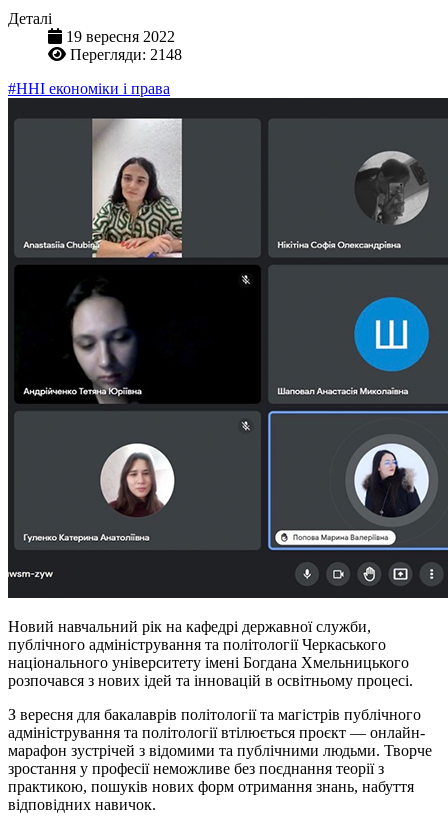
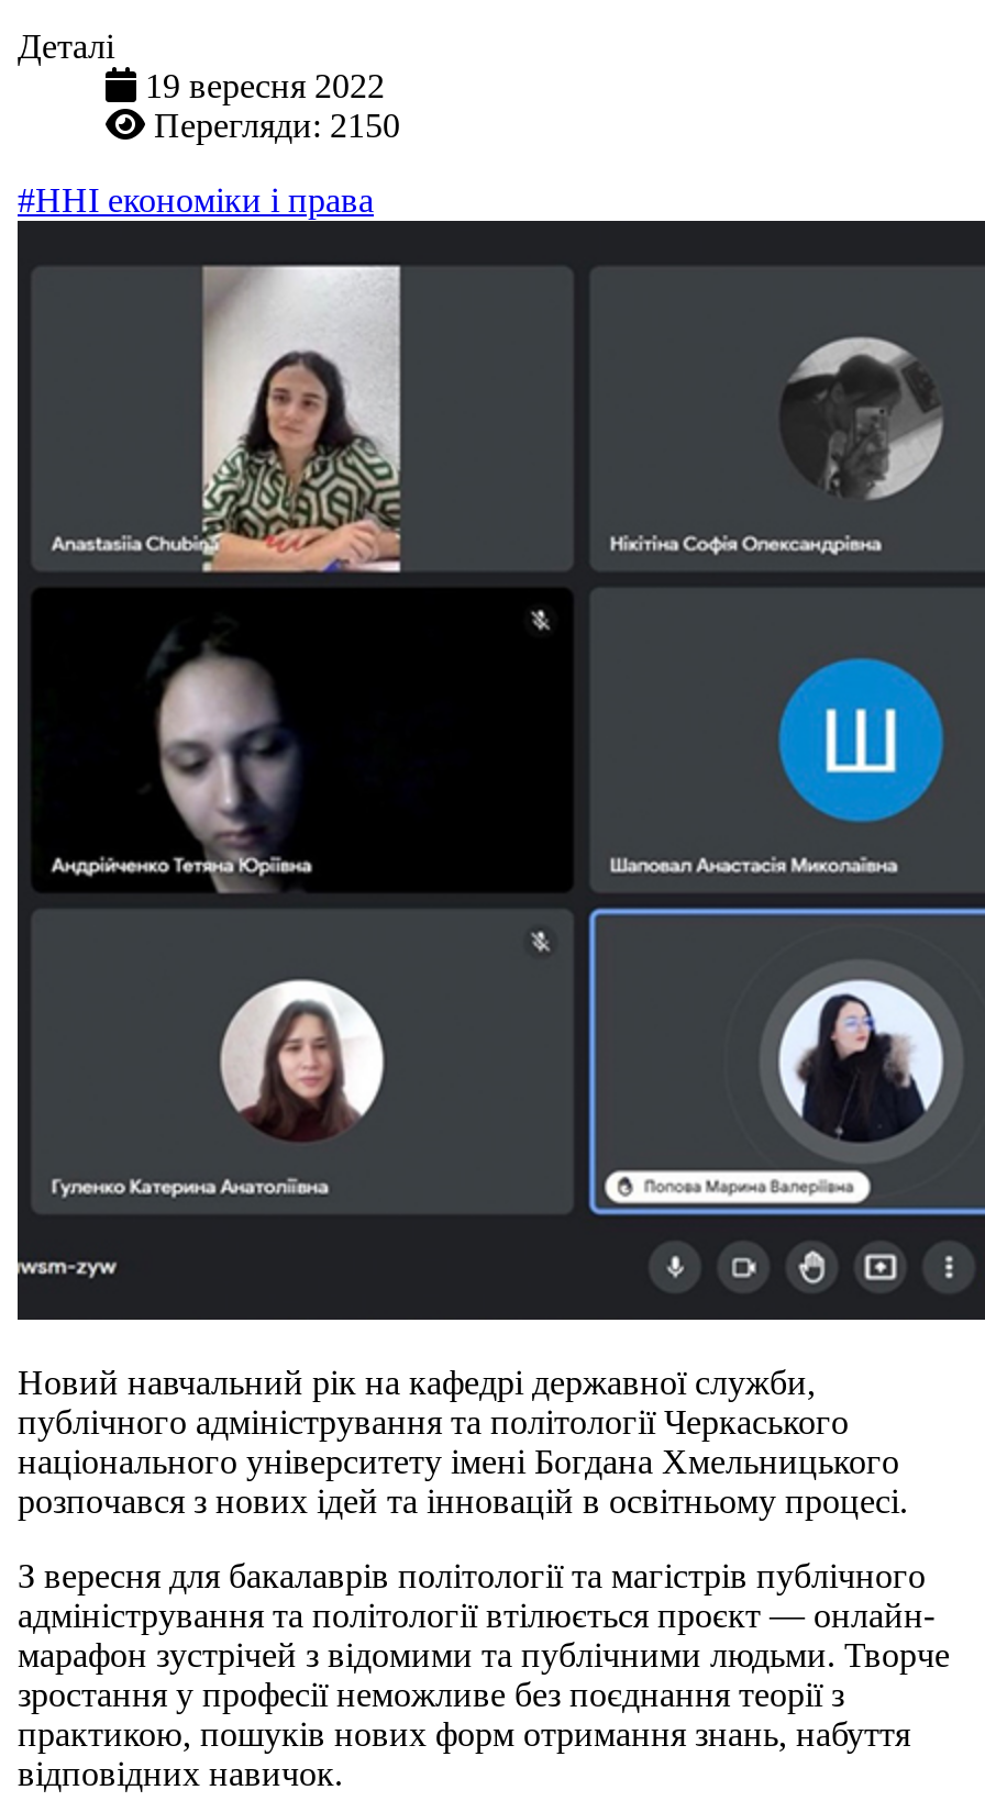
- Перегляди: 2148
+ Перегляди: 2150
